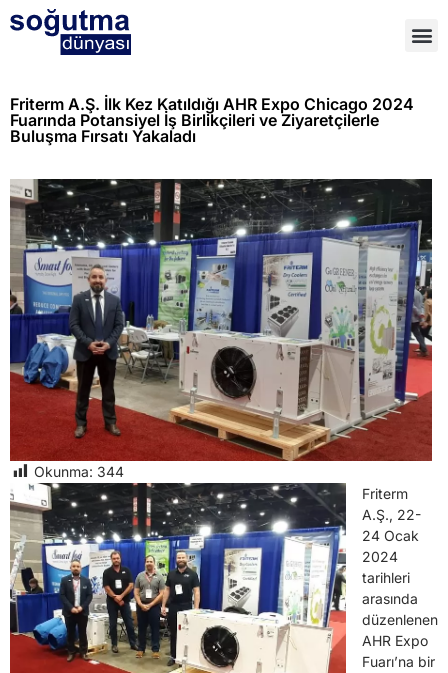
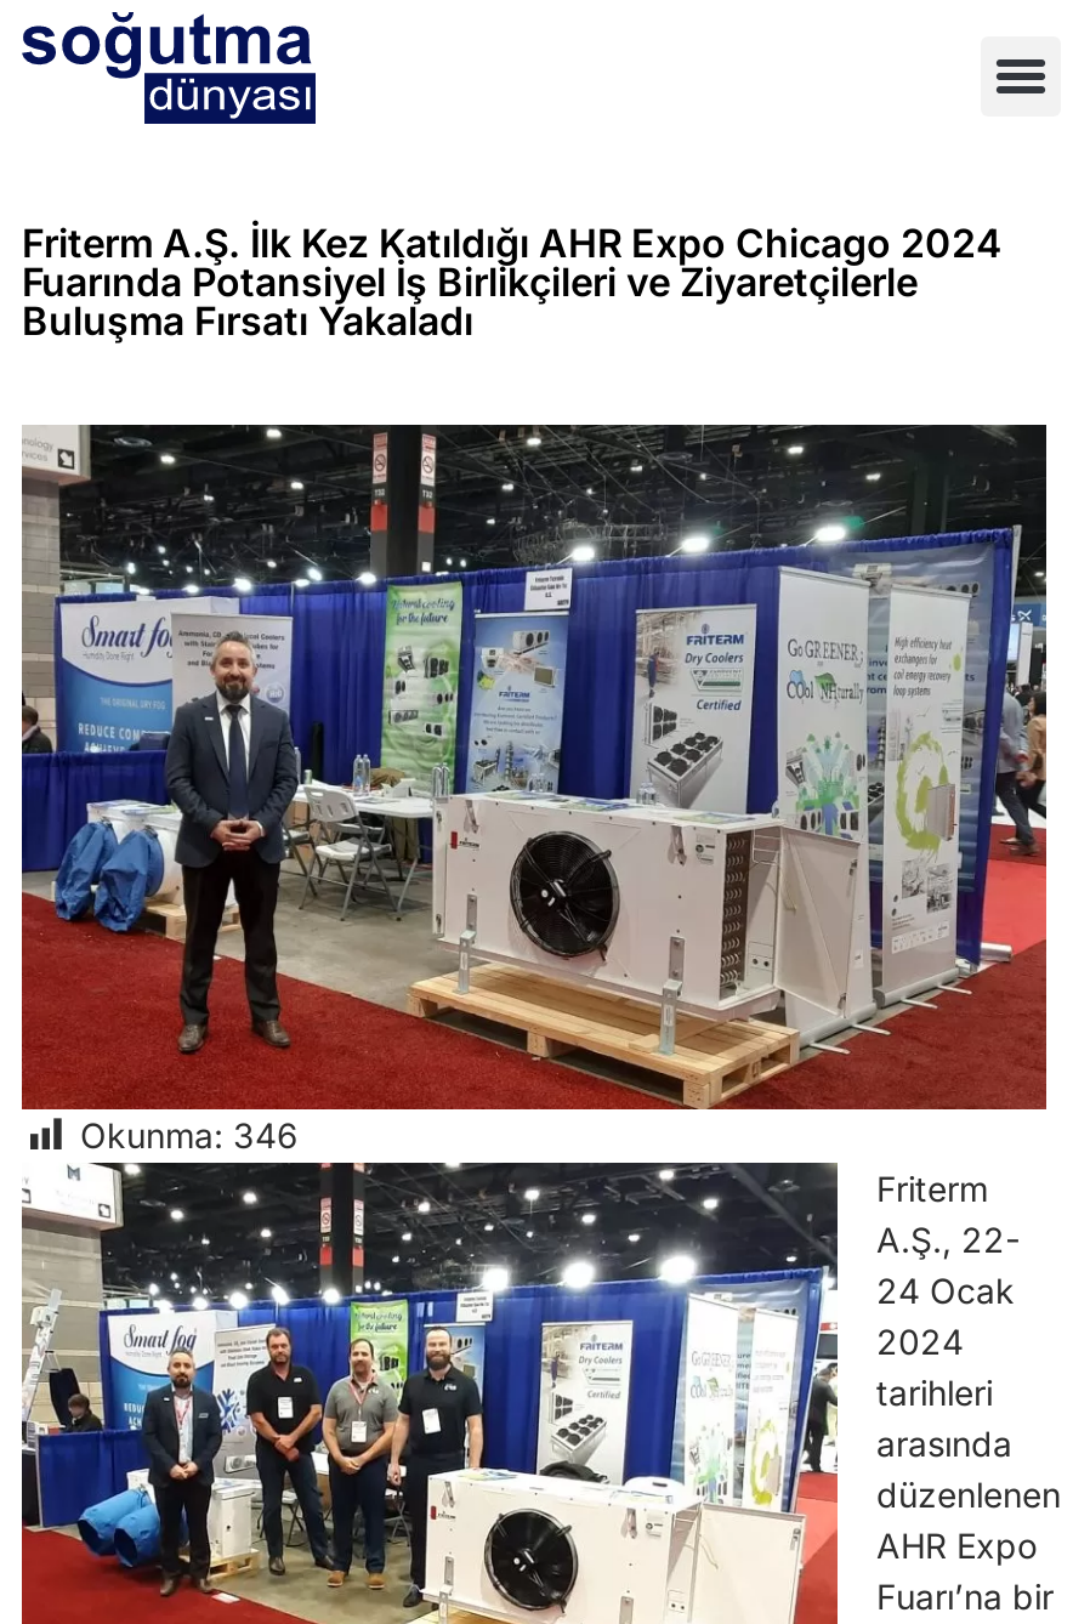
- Okunma: 344
+ Okunma: 346
